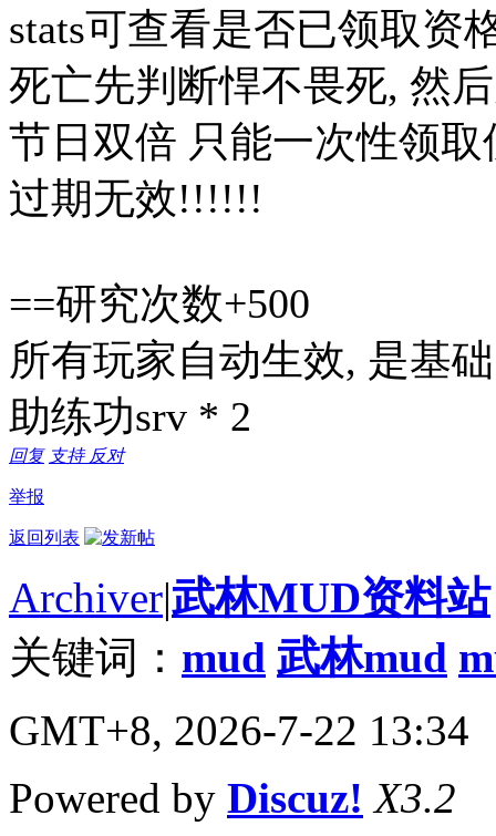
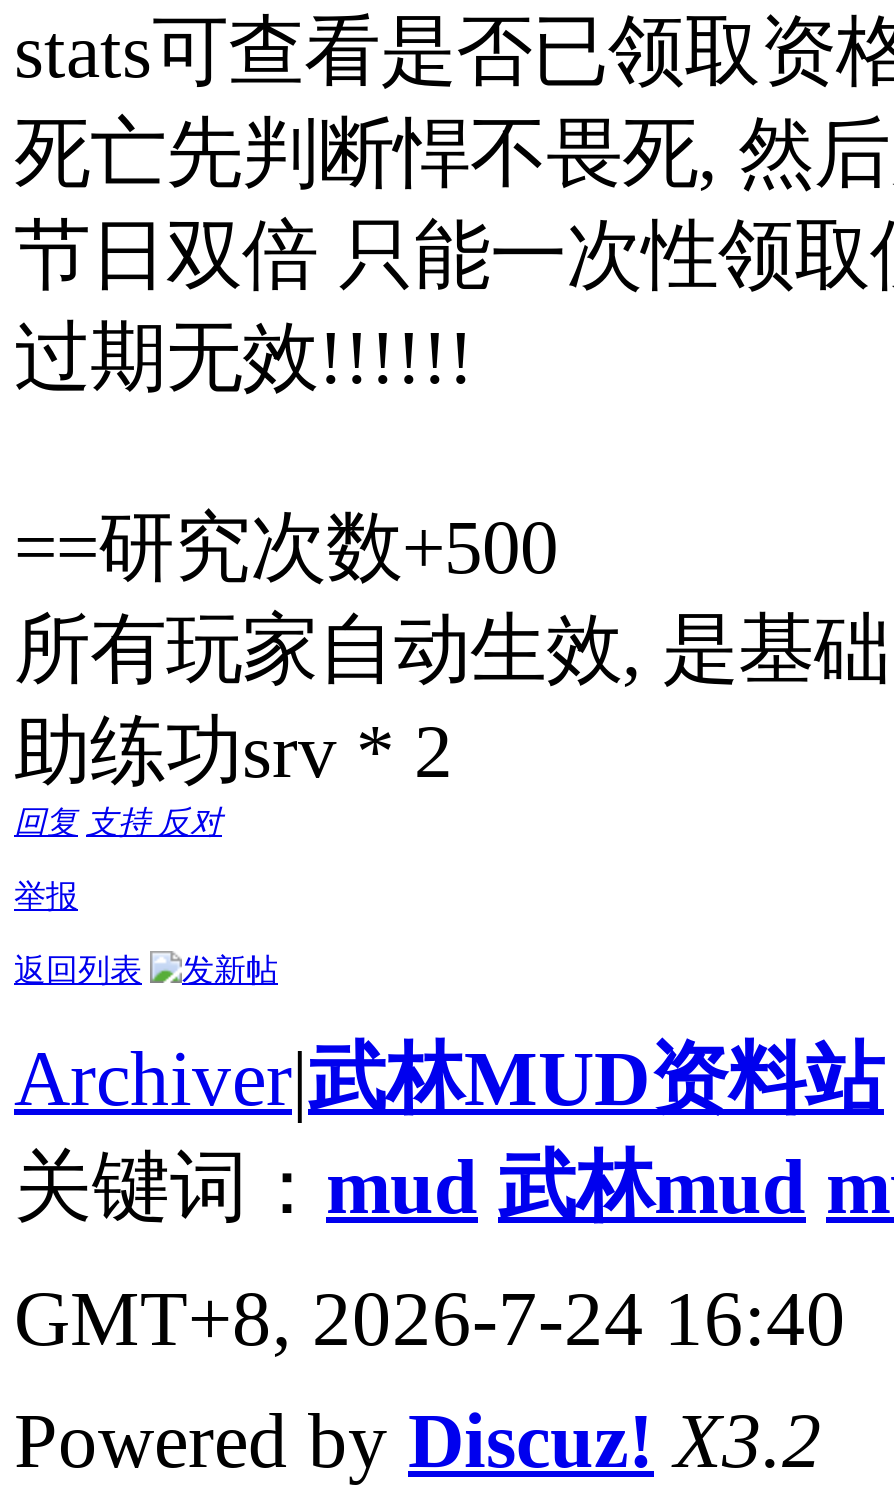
- GMT+8, 2026-7-22 13:34
+ GMT+8, 2026-7-24 16:40
